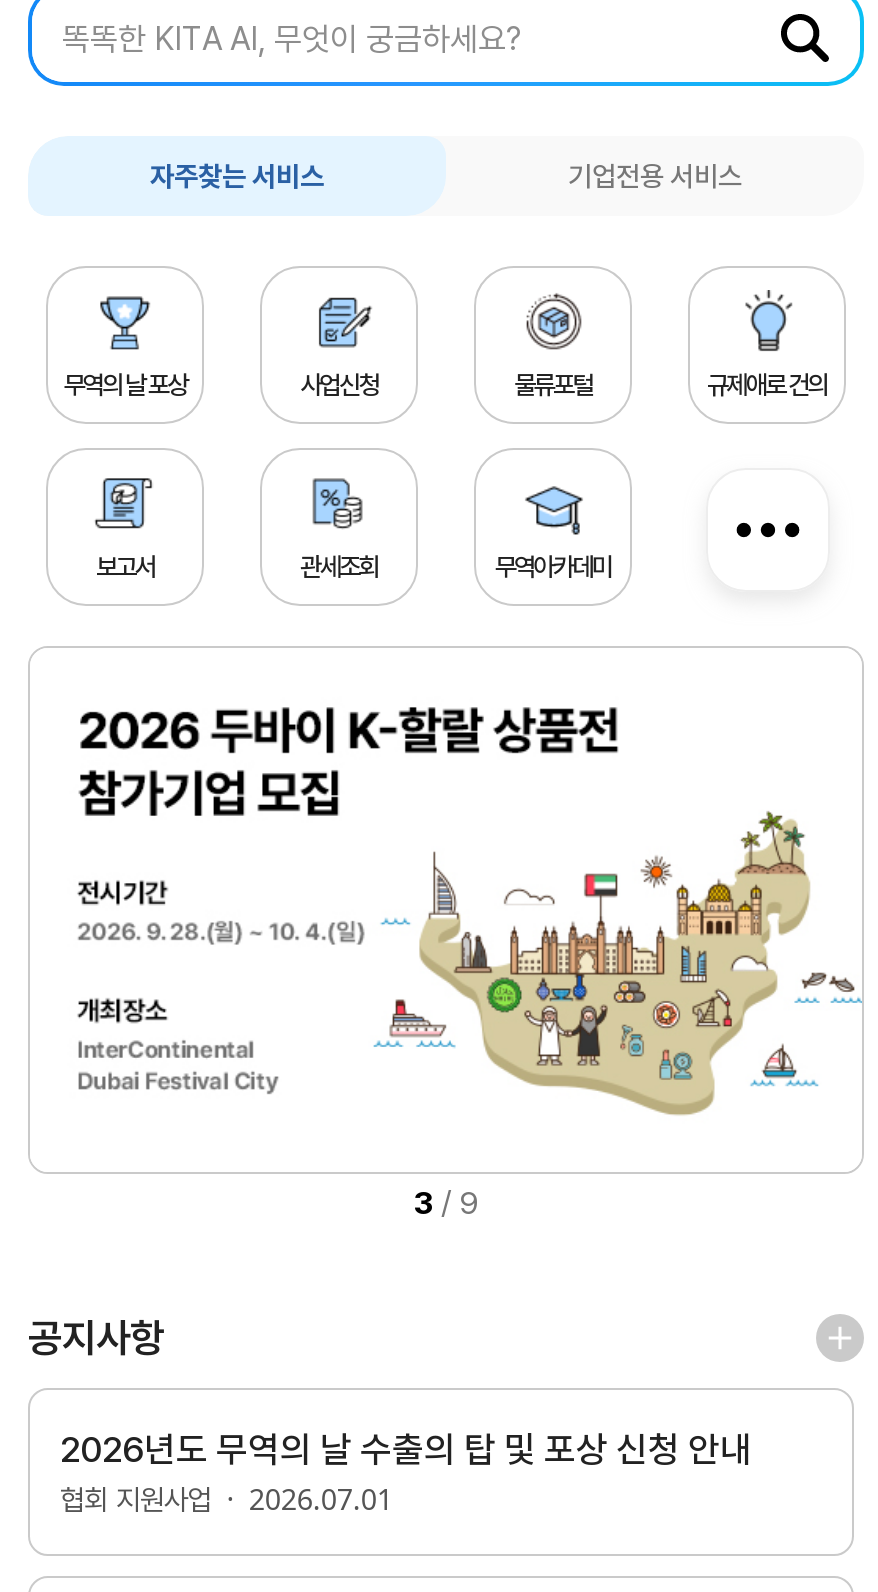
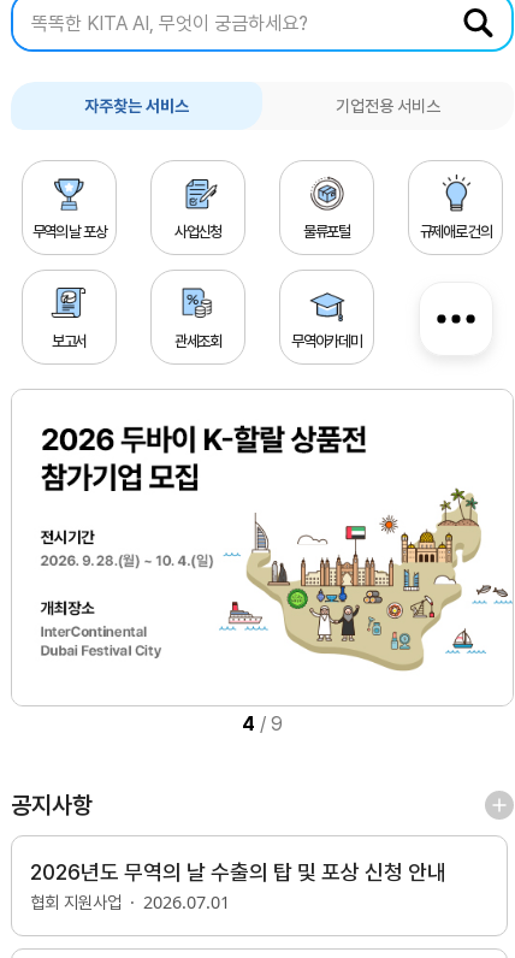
- 3 / 9
+ 4 / 9
